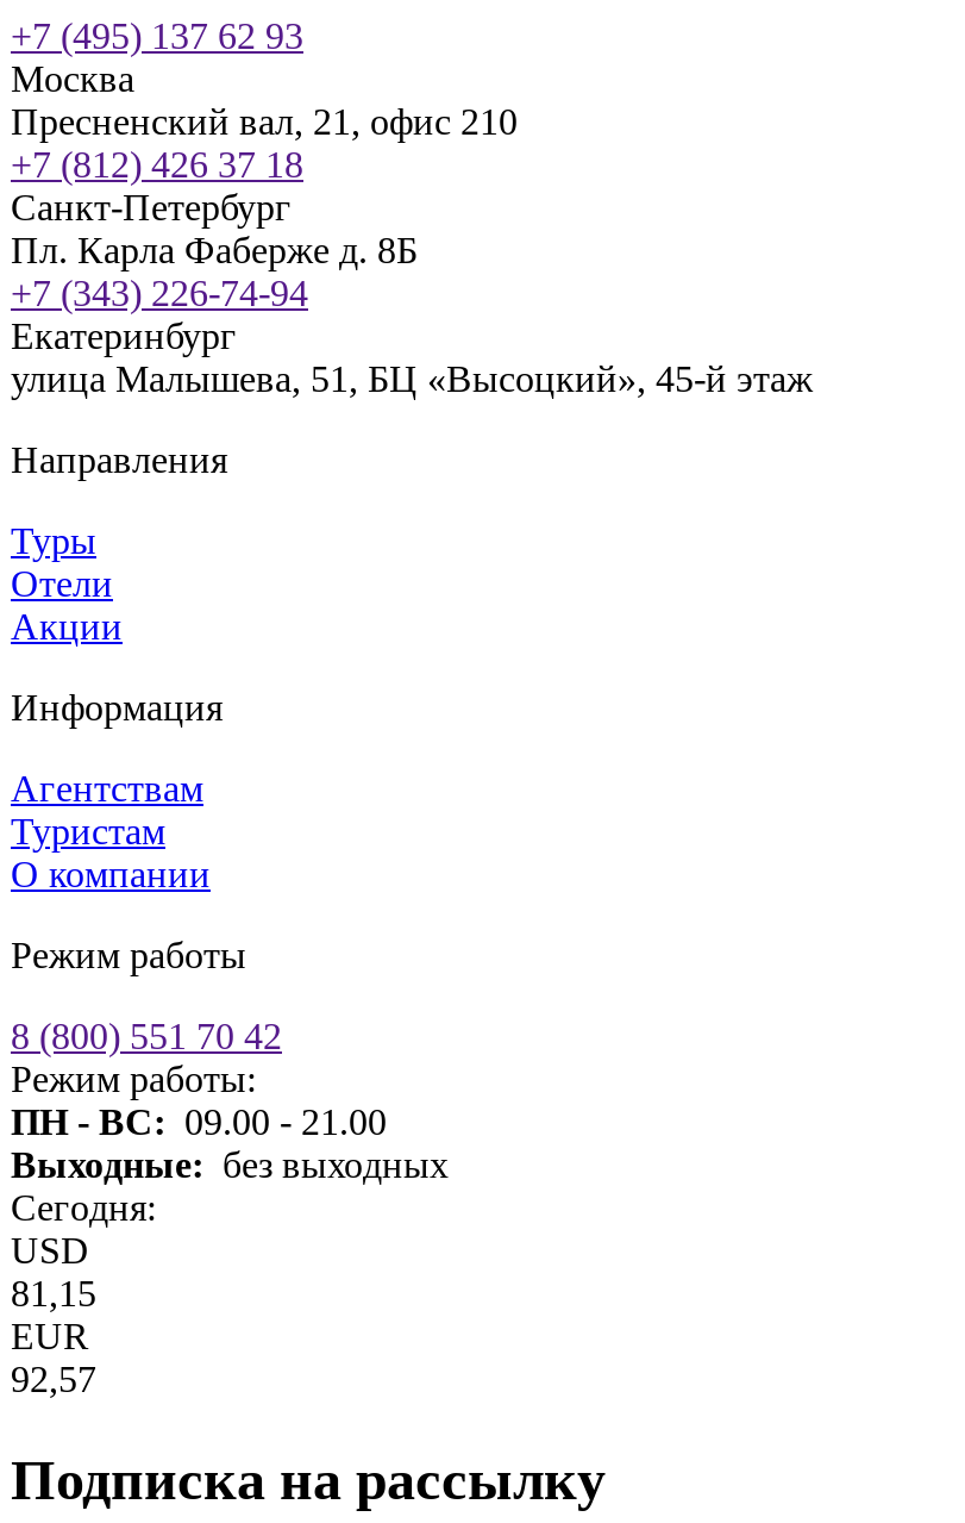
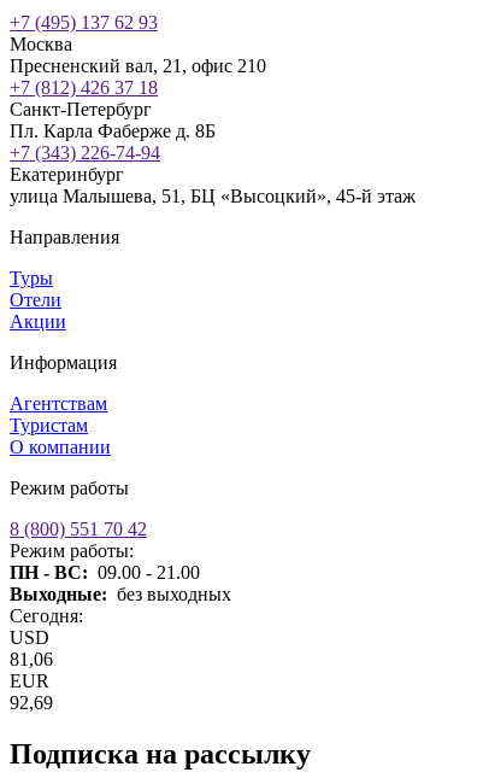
- 81,15
+ 81,06

- 92,57
+ 92,69
